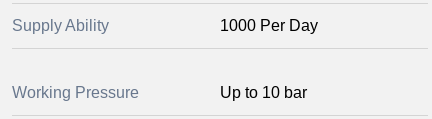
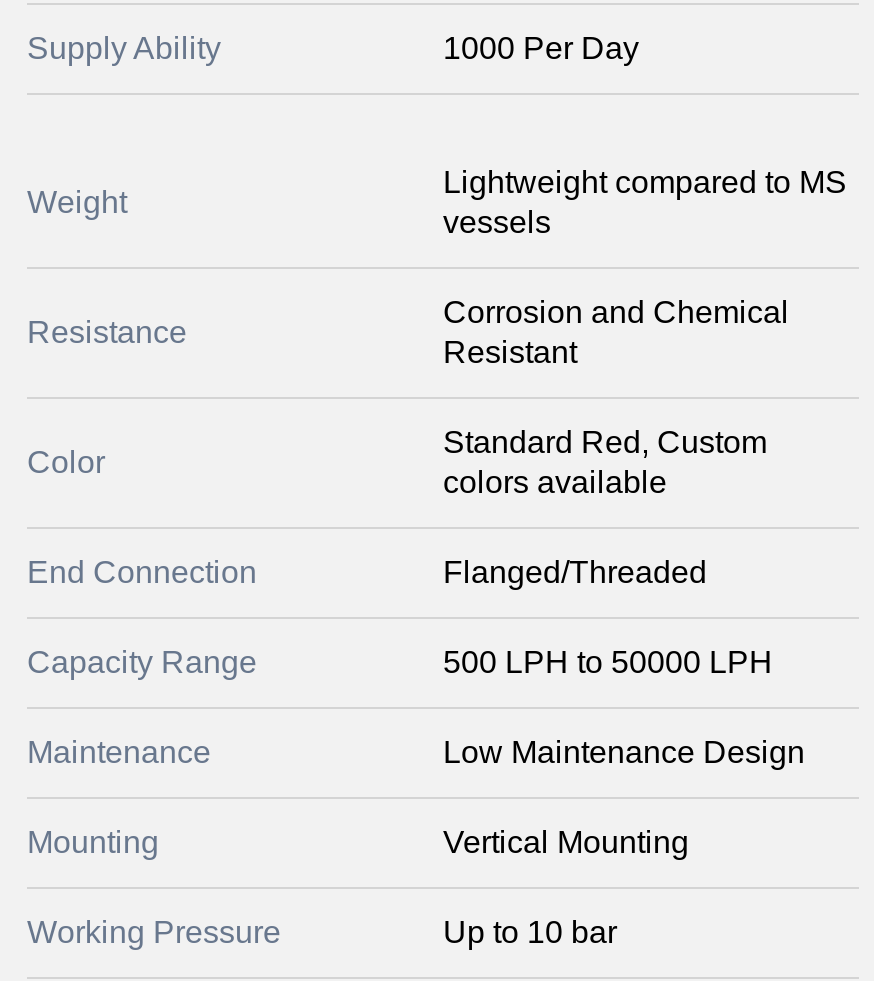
+ Weight

+ Lightweight compared to MS
+ vessels
+ Resistance

+ Corrosion and Chemical
+ Resistant
+ Color

+ Standard Red, Custom
+ colors available
+ End Connection
+ Flanged/Threaded
+ Capacity Range
+ 500 LPH to 50000 LPH
+ Maintenance
+ Low Maintenance Design
+ Mounting
+ Vertical Mounting
